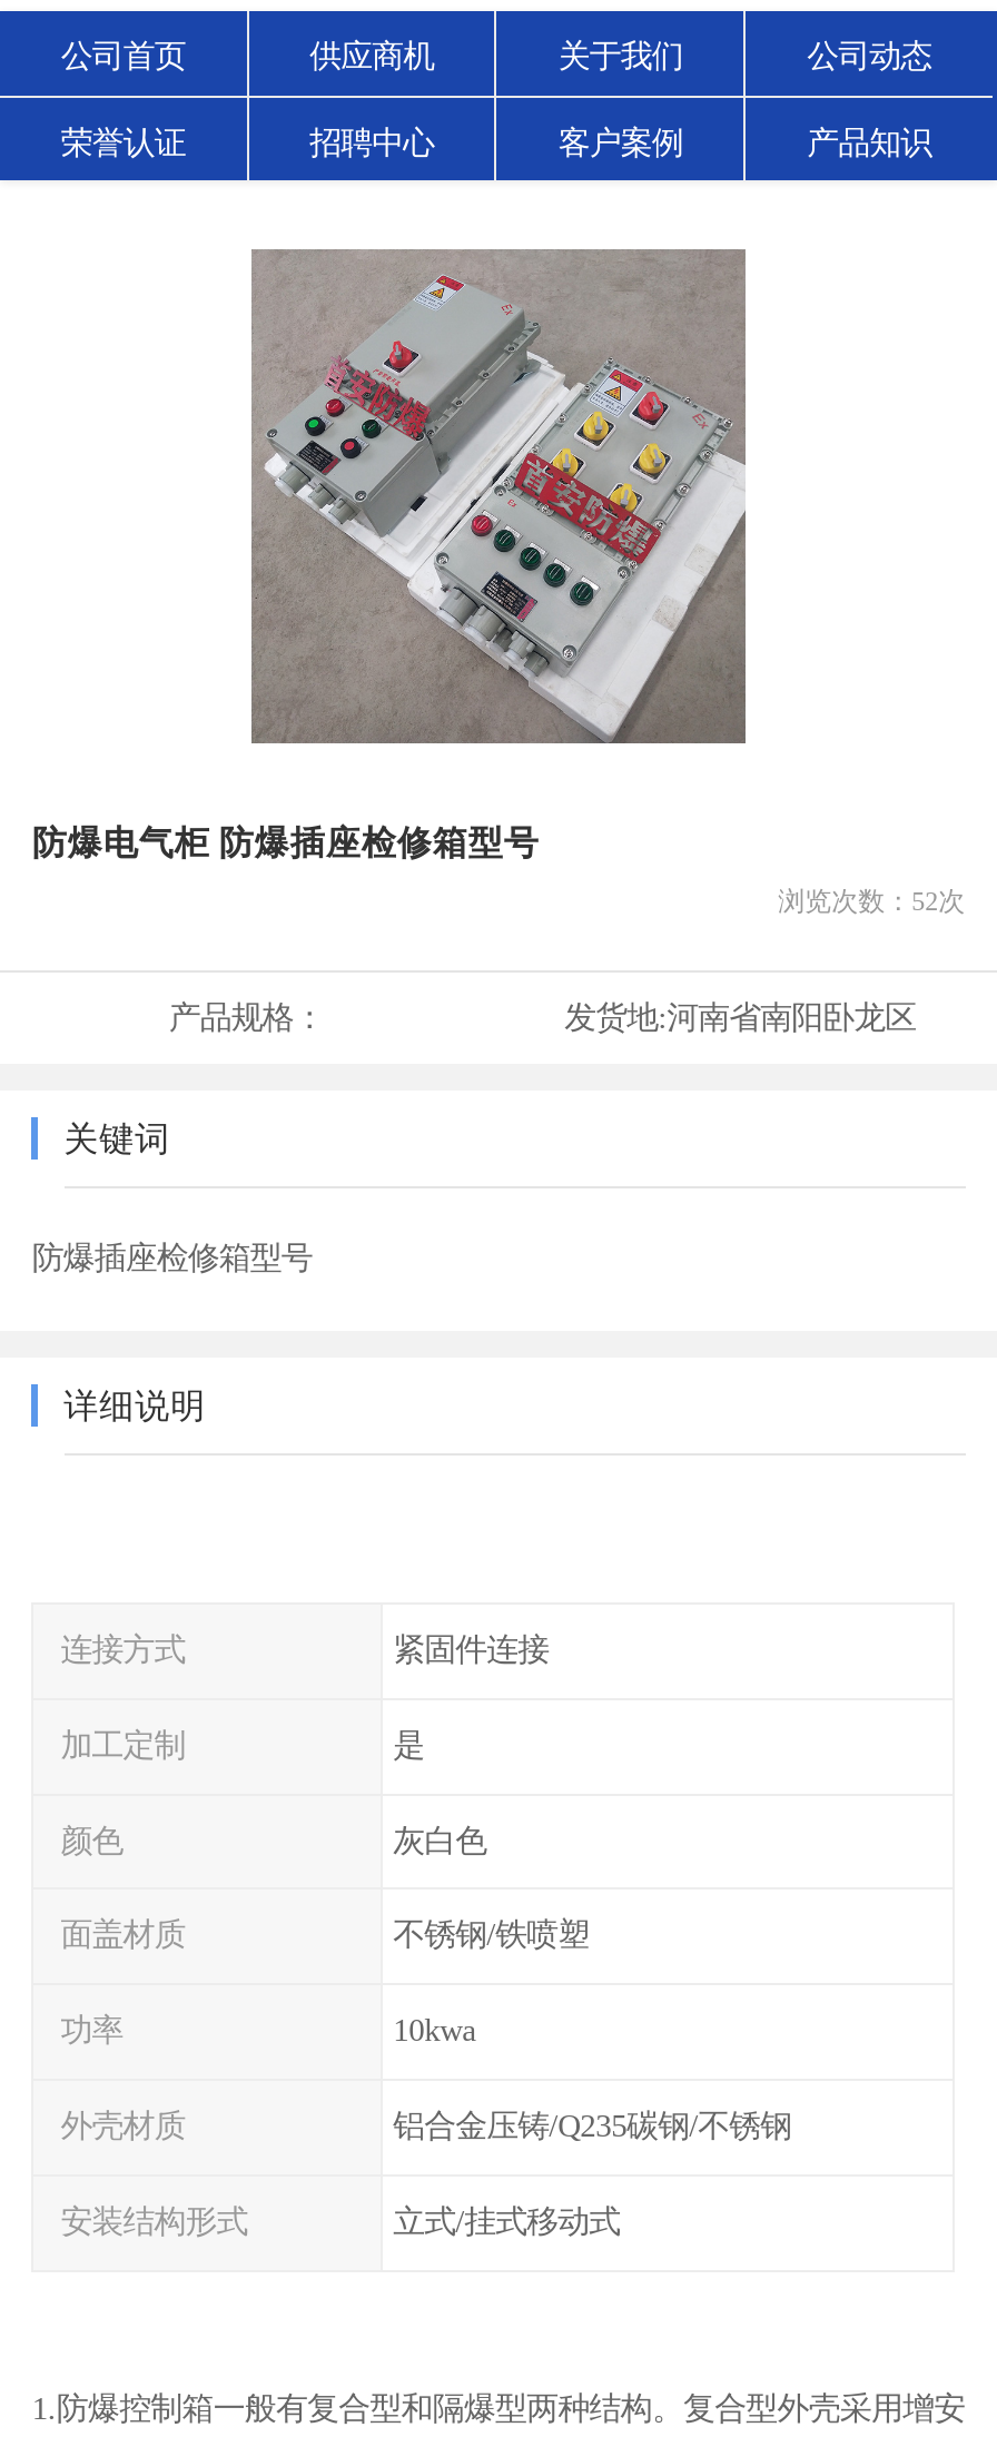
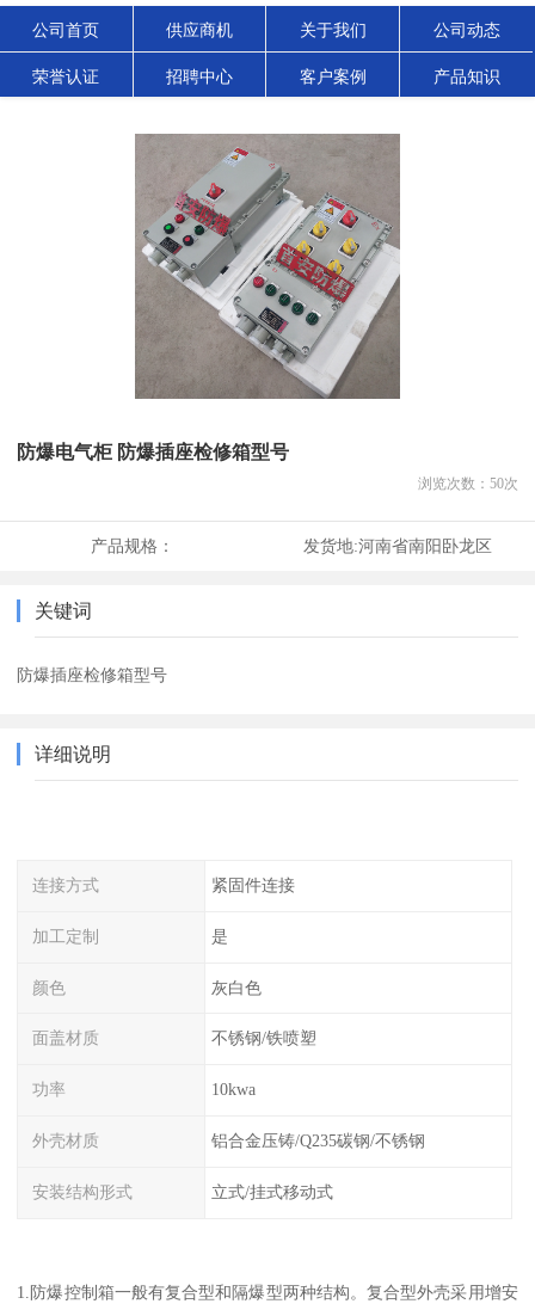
- 浏览次数：52次
+ 浏览次数：50次
